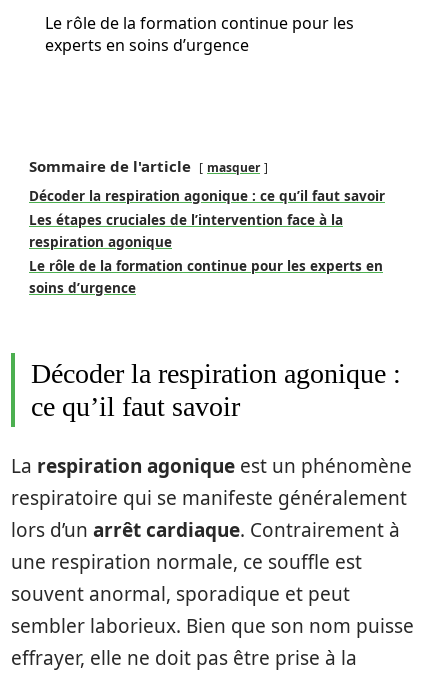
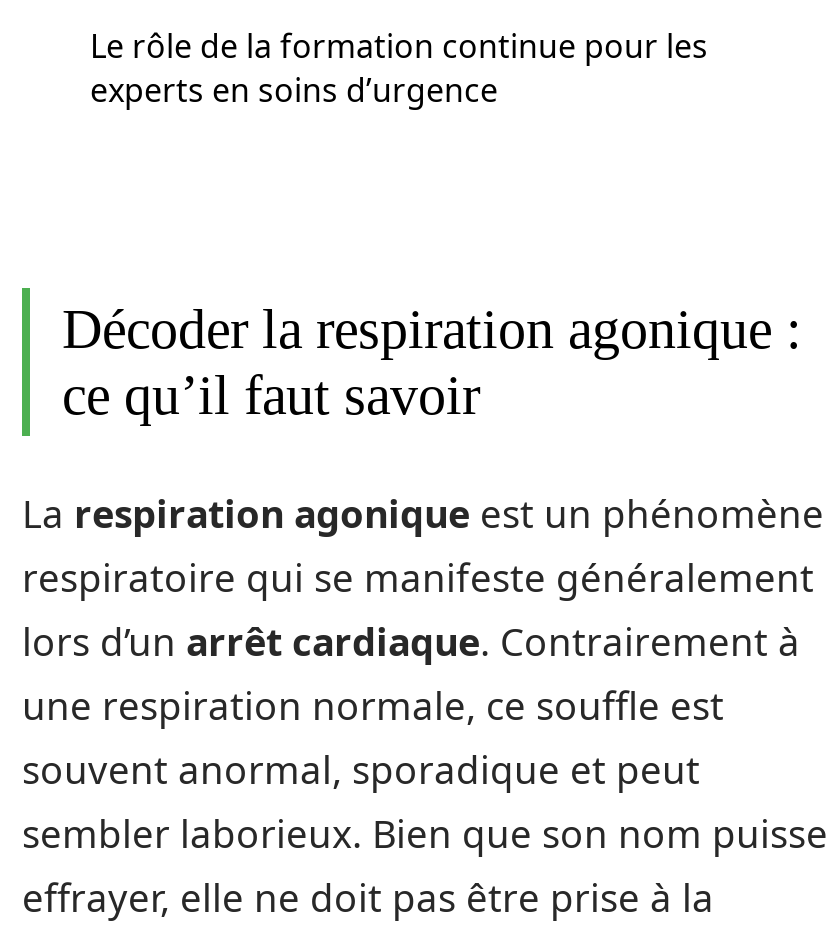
- Sommaire de l'article
- masquer
- Décoder la respiration agonique : ce qu’il faut savoir
- Les étapes cruciales de l’intervention face à la
- respiration agonique
- Le rôle de la formation continue pour les experts en
- soins d’urgence
